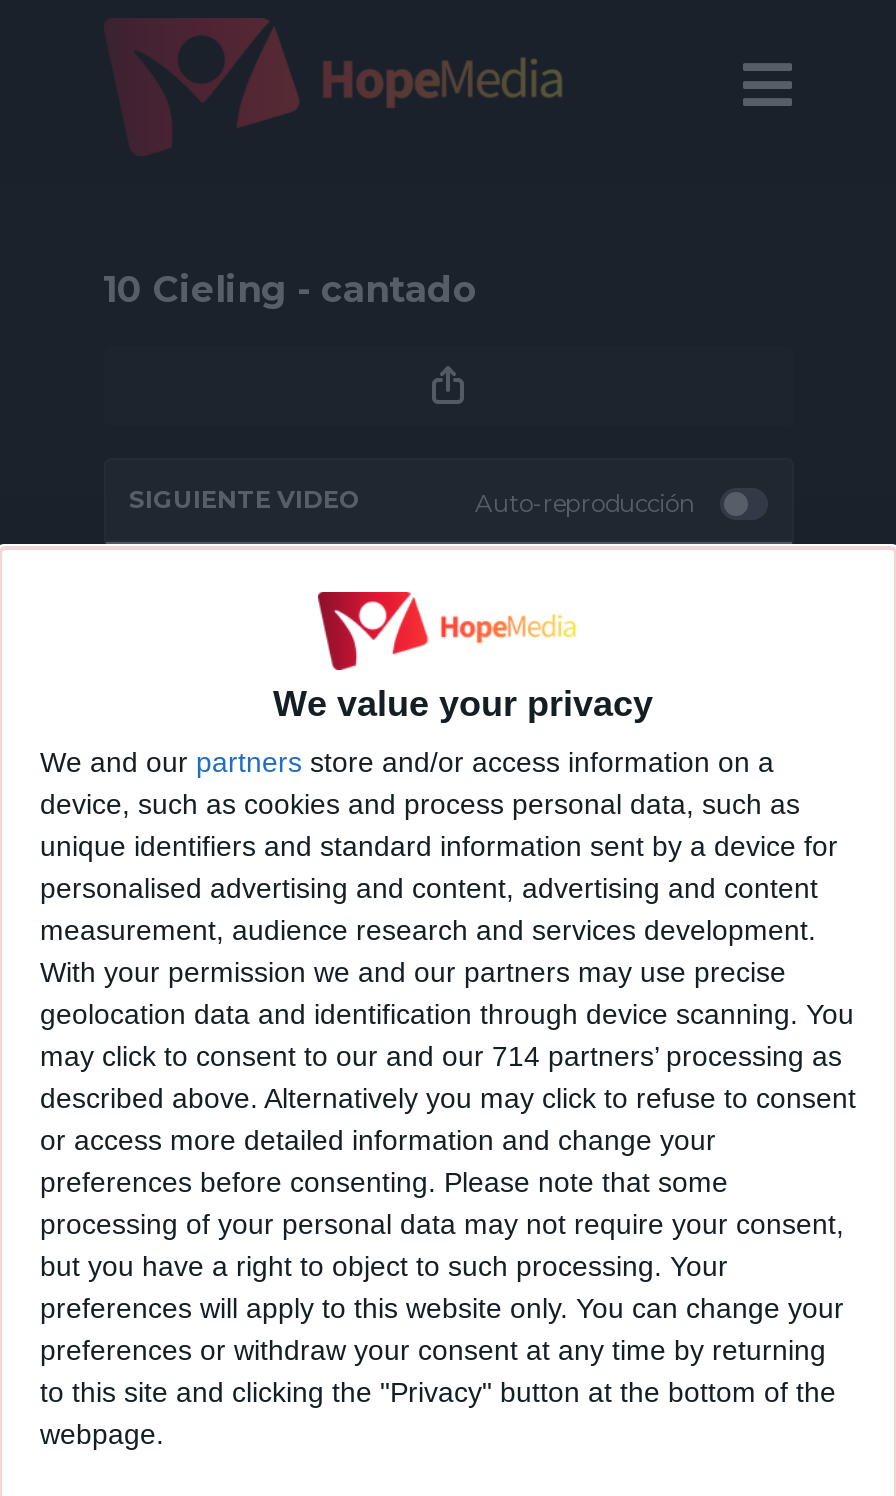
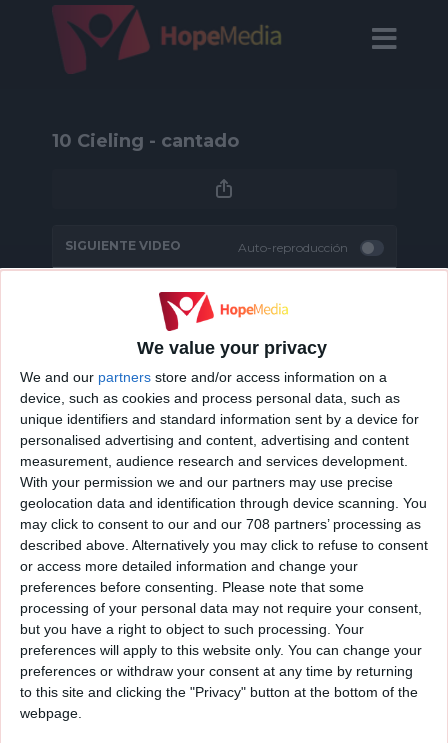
- may click to consent to our and our 714 partners’ processing as
+ may click to consent to our and our 708 partners’ processing as
